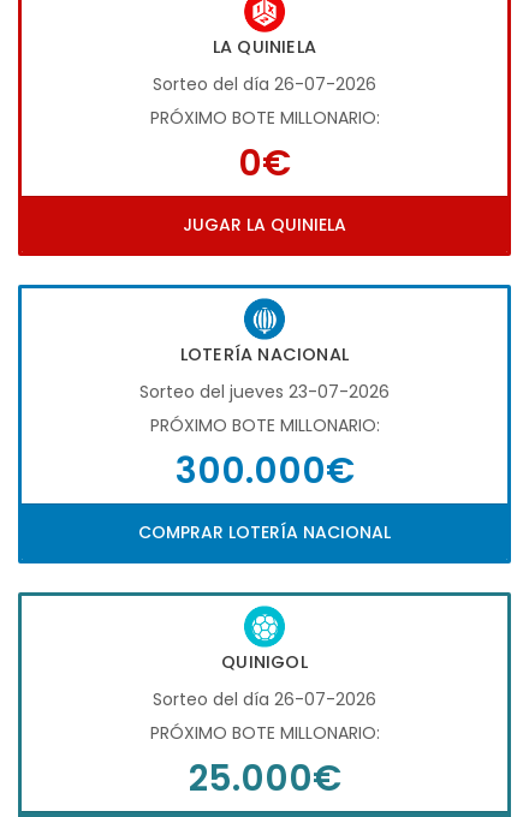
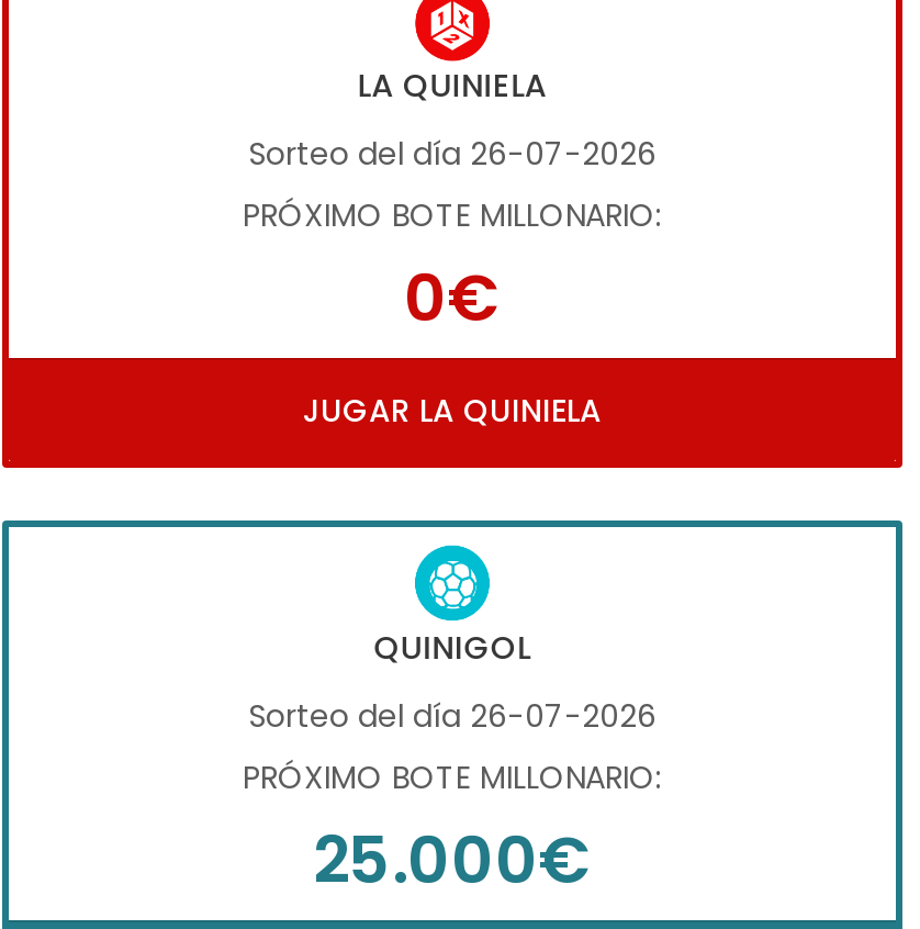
- [image]
- LOTERÍA NACIONAL
- Sorteo del jueves 23-07-2026
- PRÓXIMO BOTE MILLONARIO:
- 300.000€
- COMPRAR LOTERÍA NACIONAL
